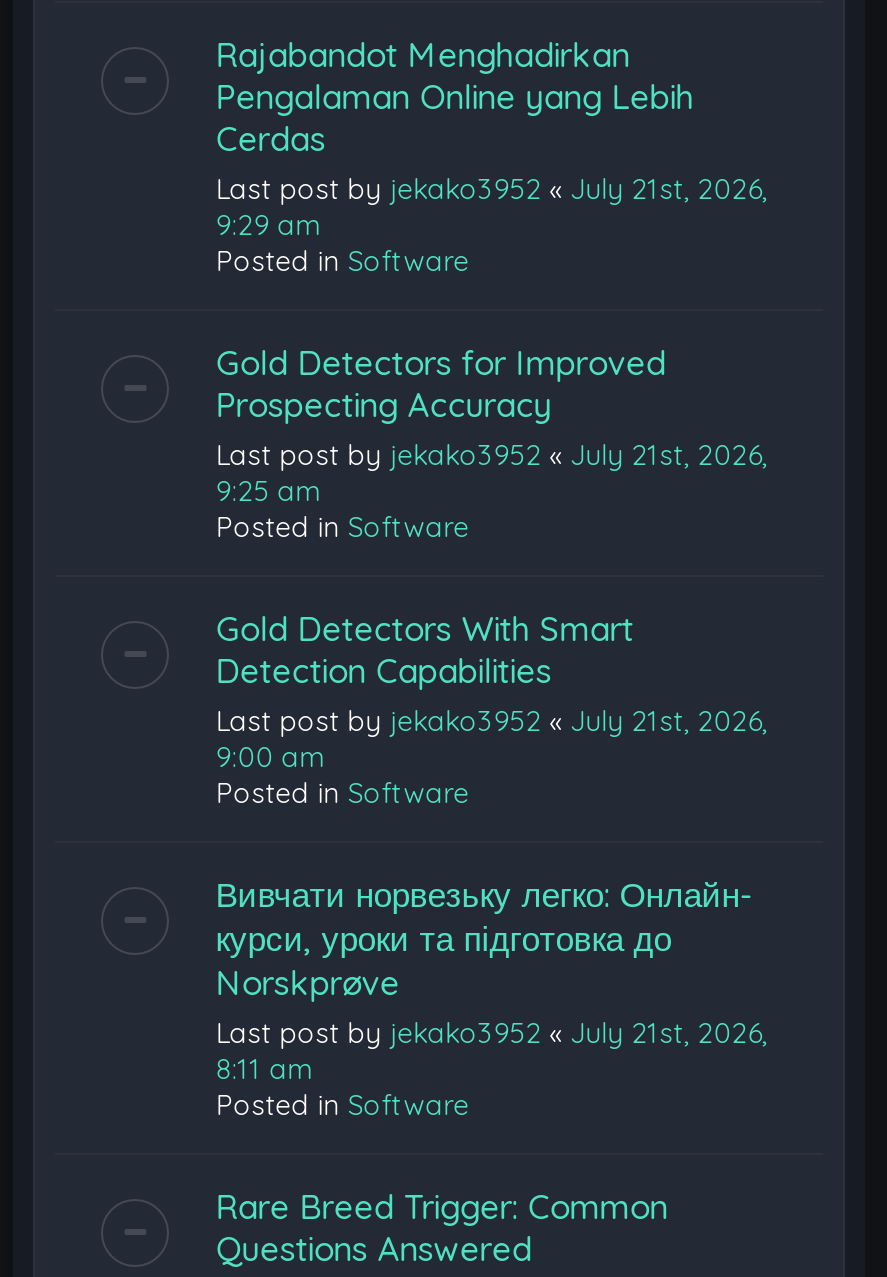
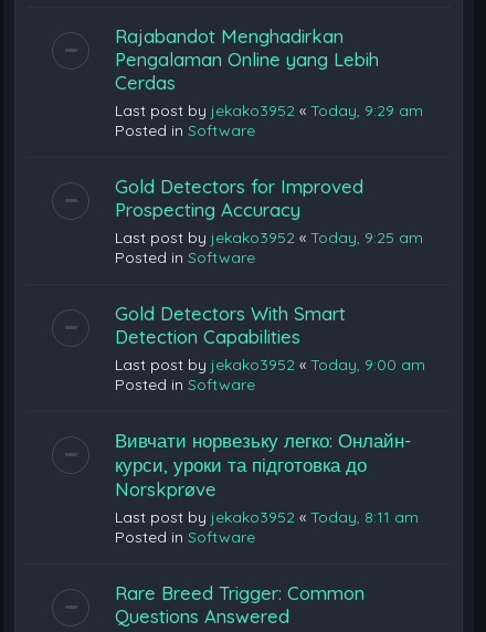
- Last post by jekako3952 «July 21st, 2026,
- 9:29 am
+ Last post by jekako3952 «Today, 9:29 am

- Last post by jekako3952 «July 21st, 2026,
- 9:25 am
+ Last post by jekako3952 «Today, 9:25 am

- Last post by jekako3952 «July 21st, 2026,
- 9:00 am
+ Last post by jekako3952 «Today, 9:00 am

- Last post by jekako3952 «July 21st, 2026,
- 8:11 am
+ Last post by jekako3952 «Today, 8:11 am
